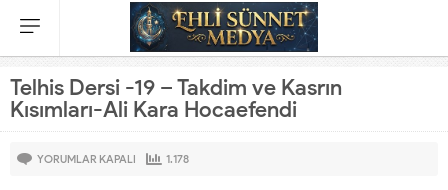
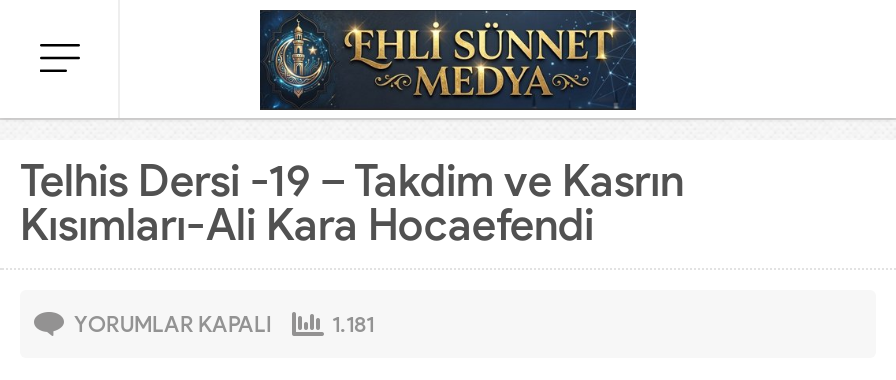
- 1.178
+ 1.181
